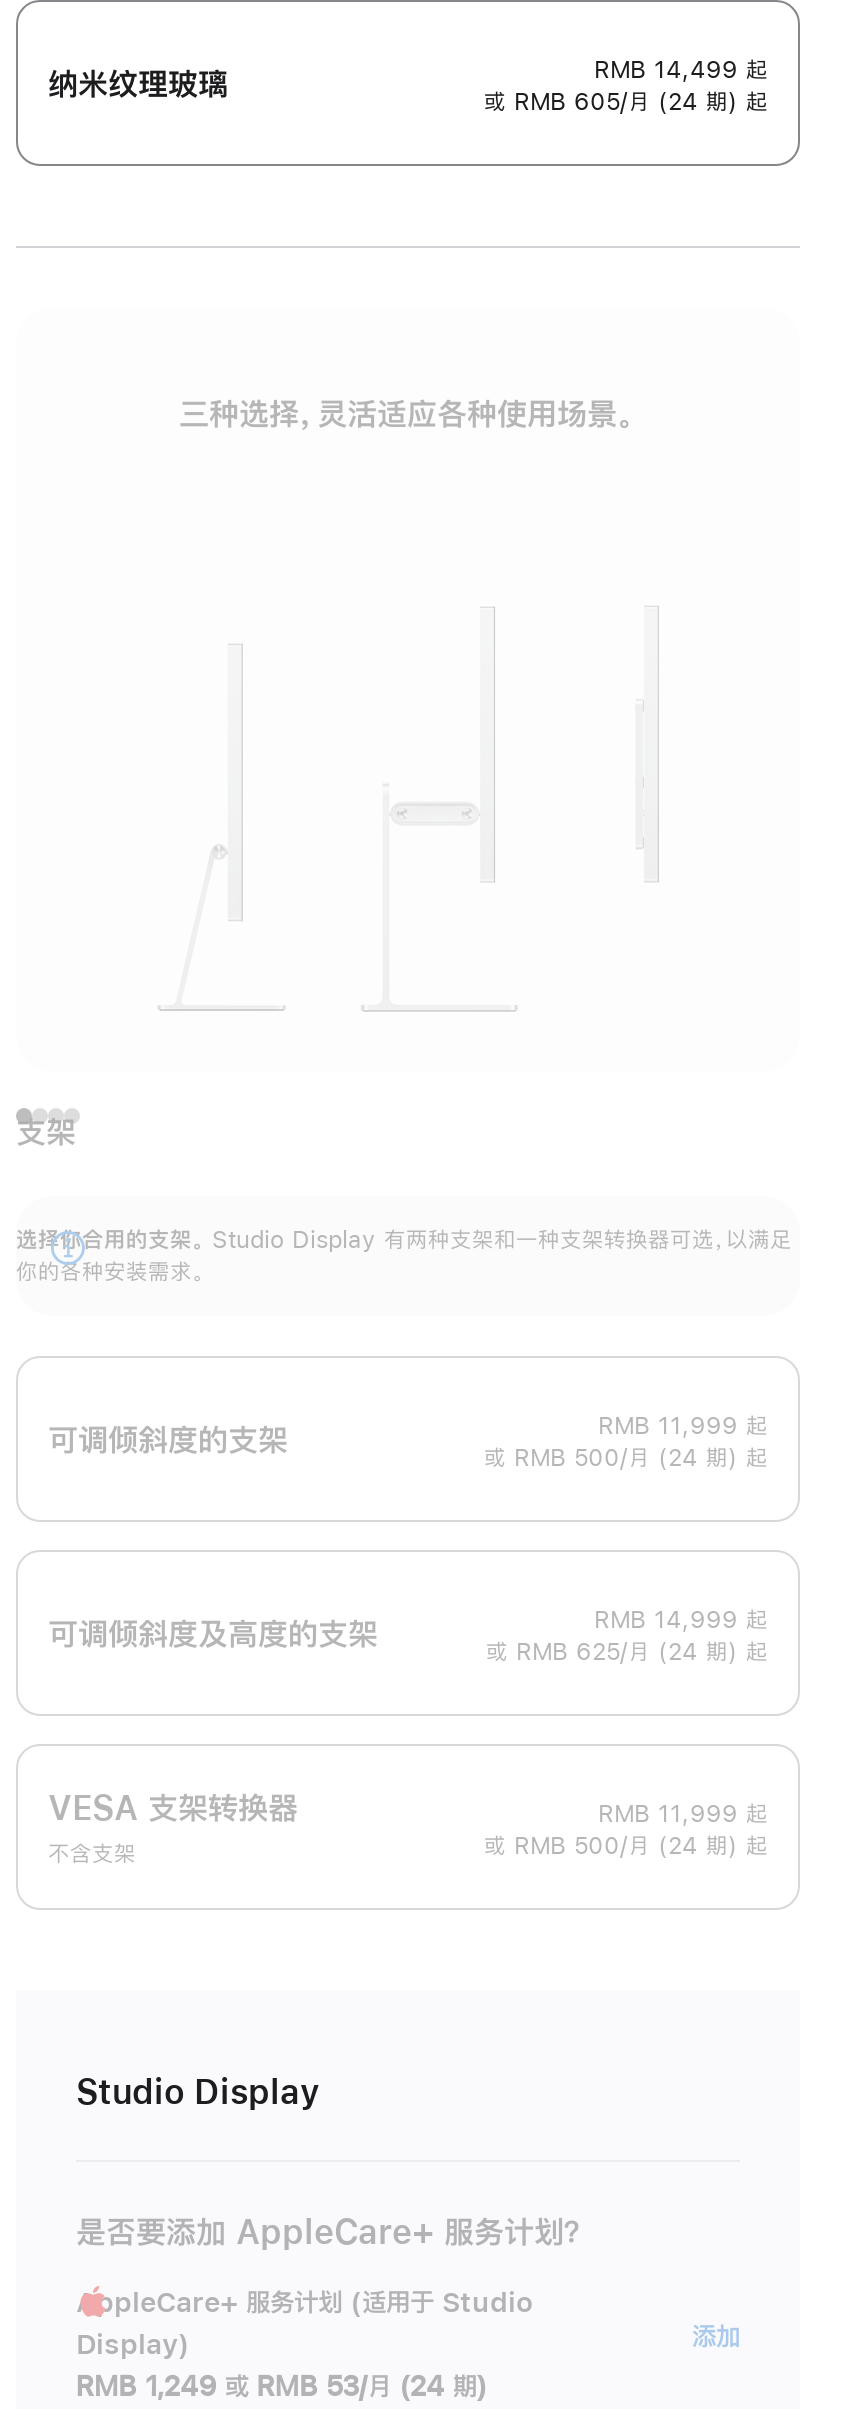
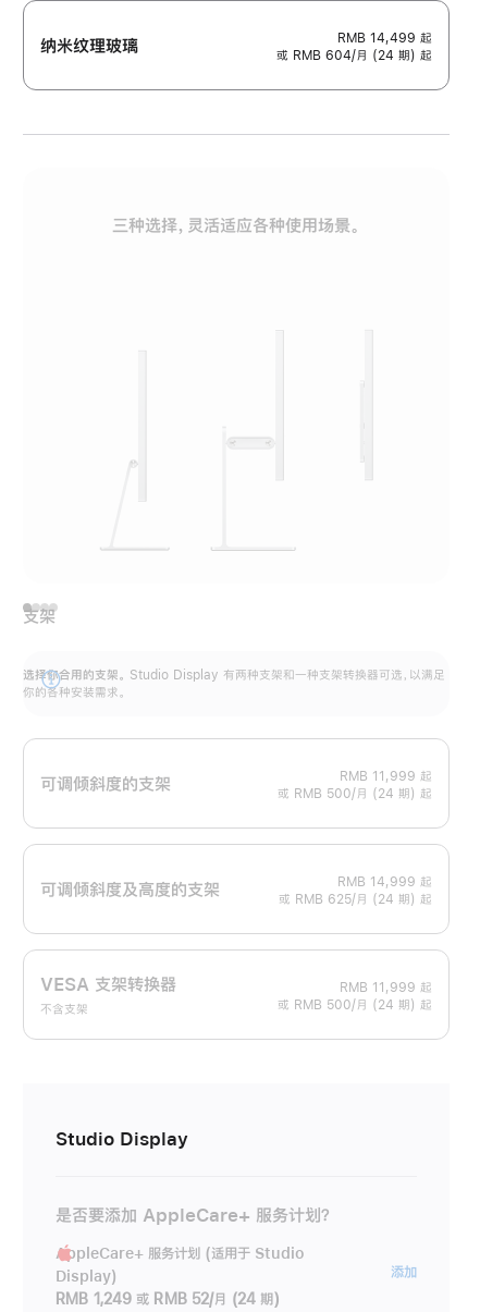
- 或 RMB 605/月 (24 期) 起
+ 或 RMB 604/月 (24 期) 起

- RMB 1,249 或 RMB 53/月 (24 期)
+ RMB 1,249 或 RMB 52/月 (24 期)
